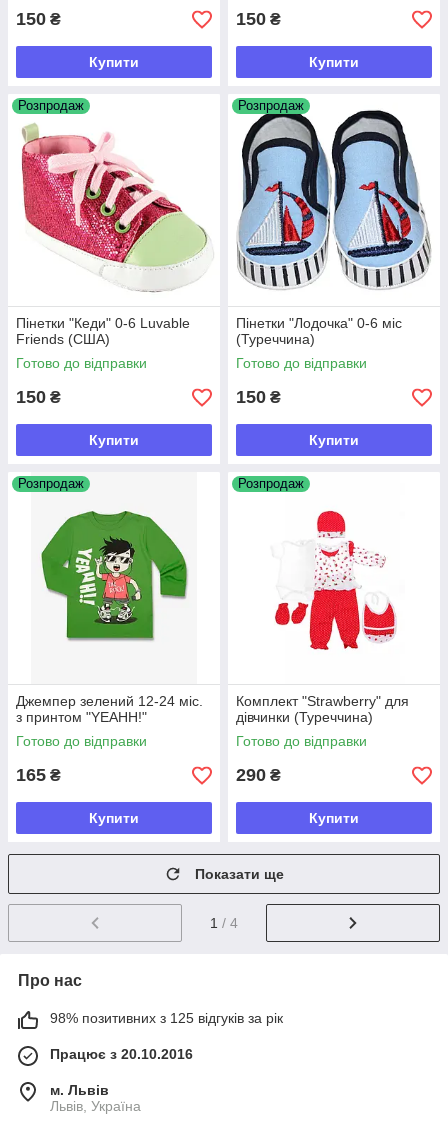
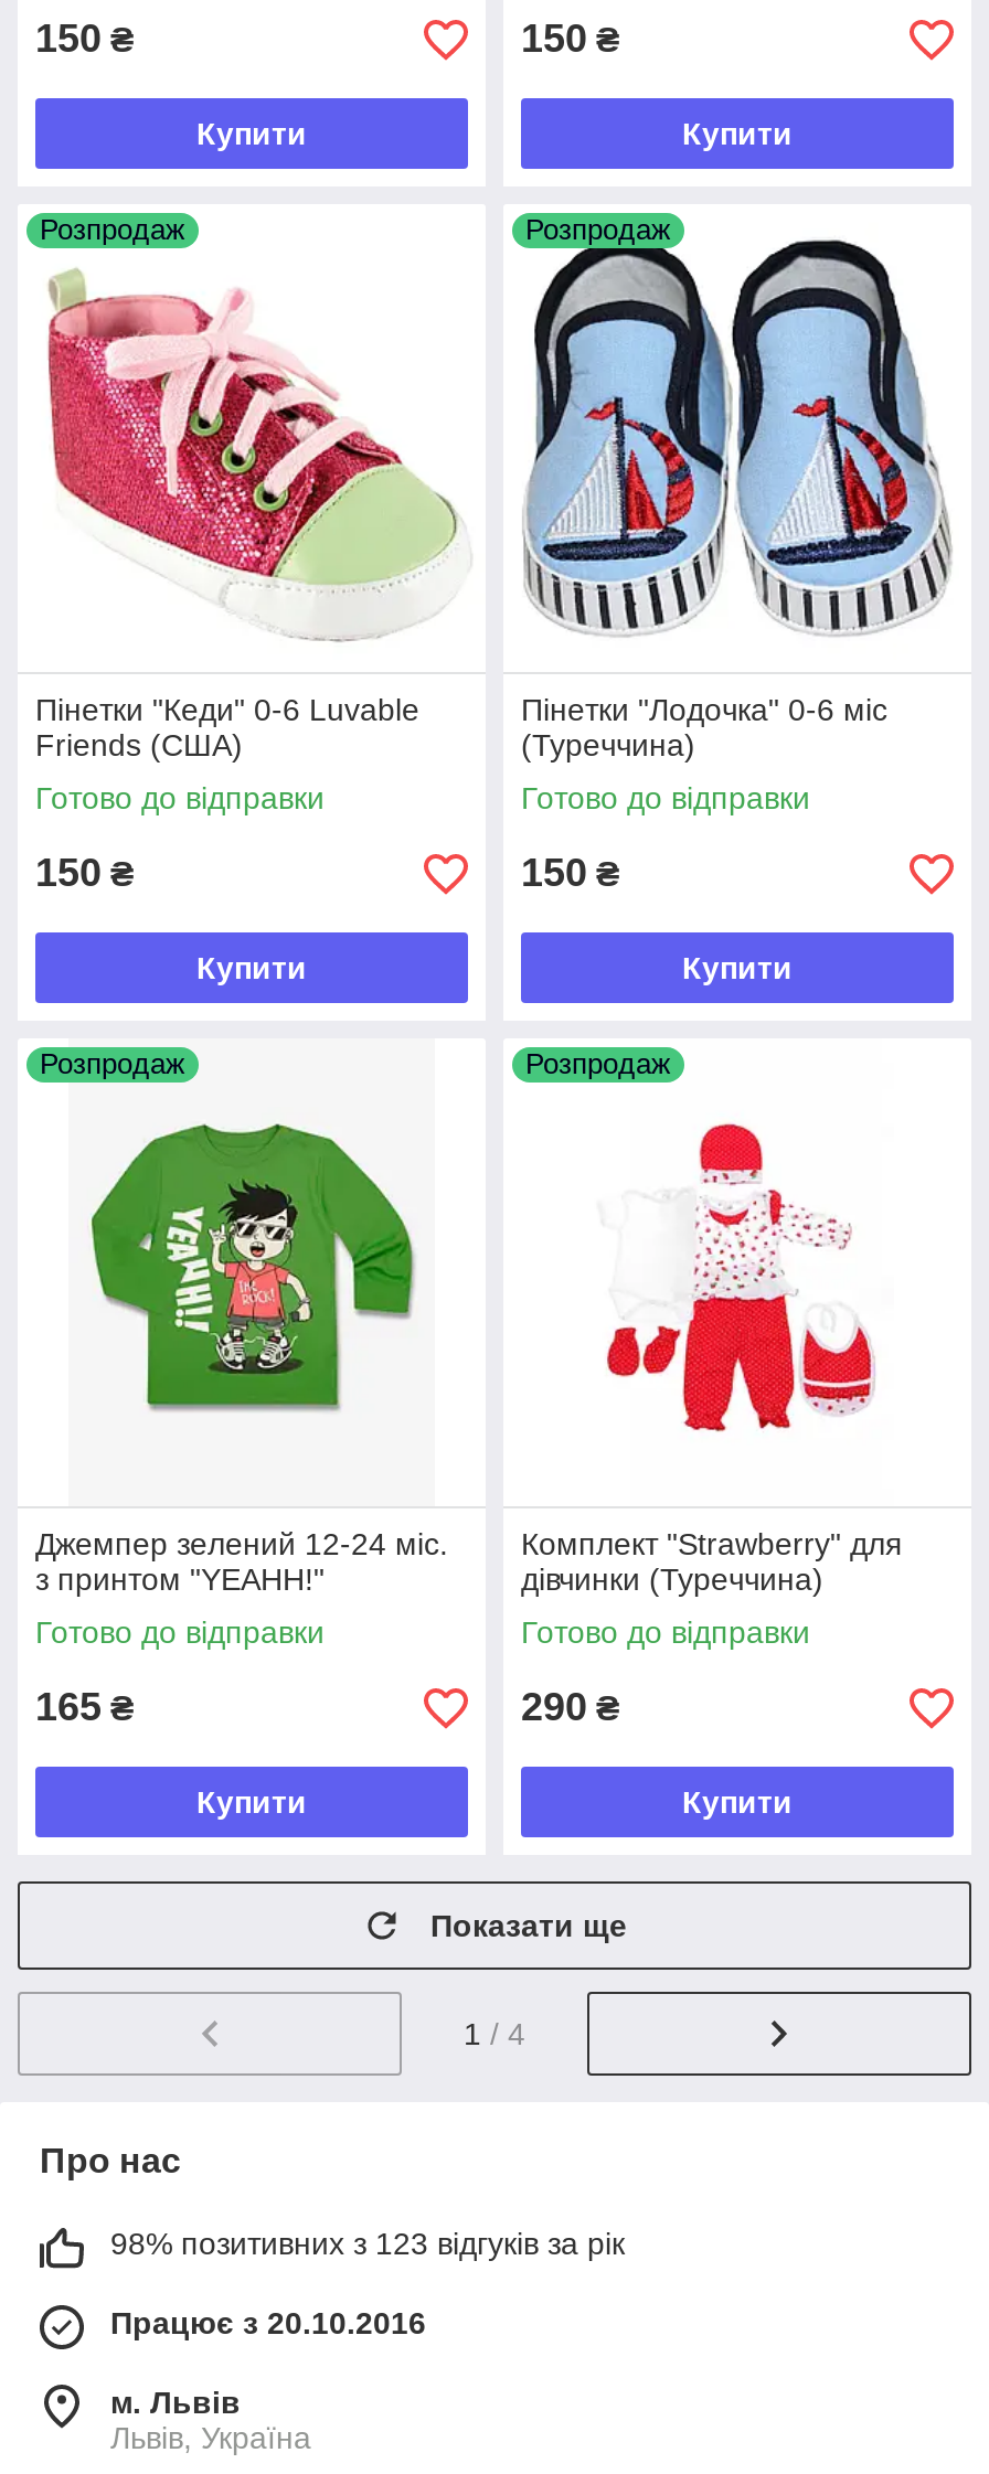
- 98% позитивних з 125 відгуків за рік
+ 98% позитивних з 123 відгуків за рік
